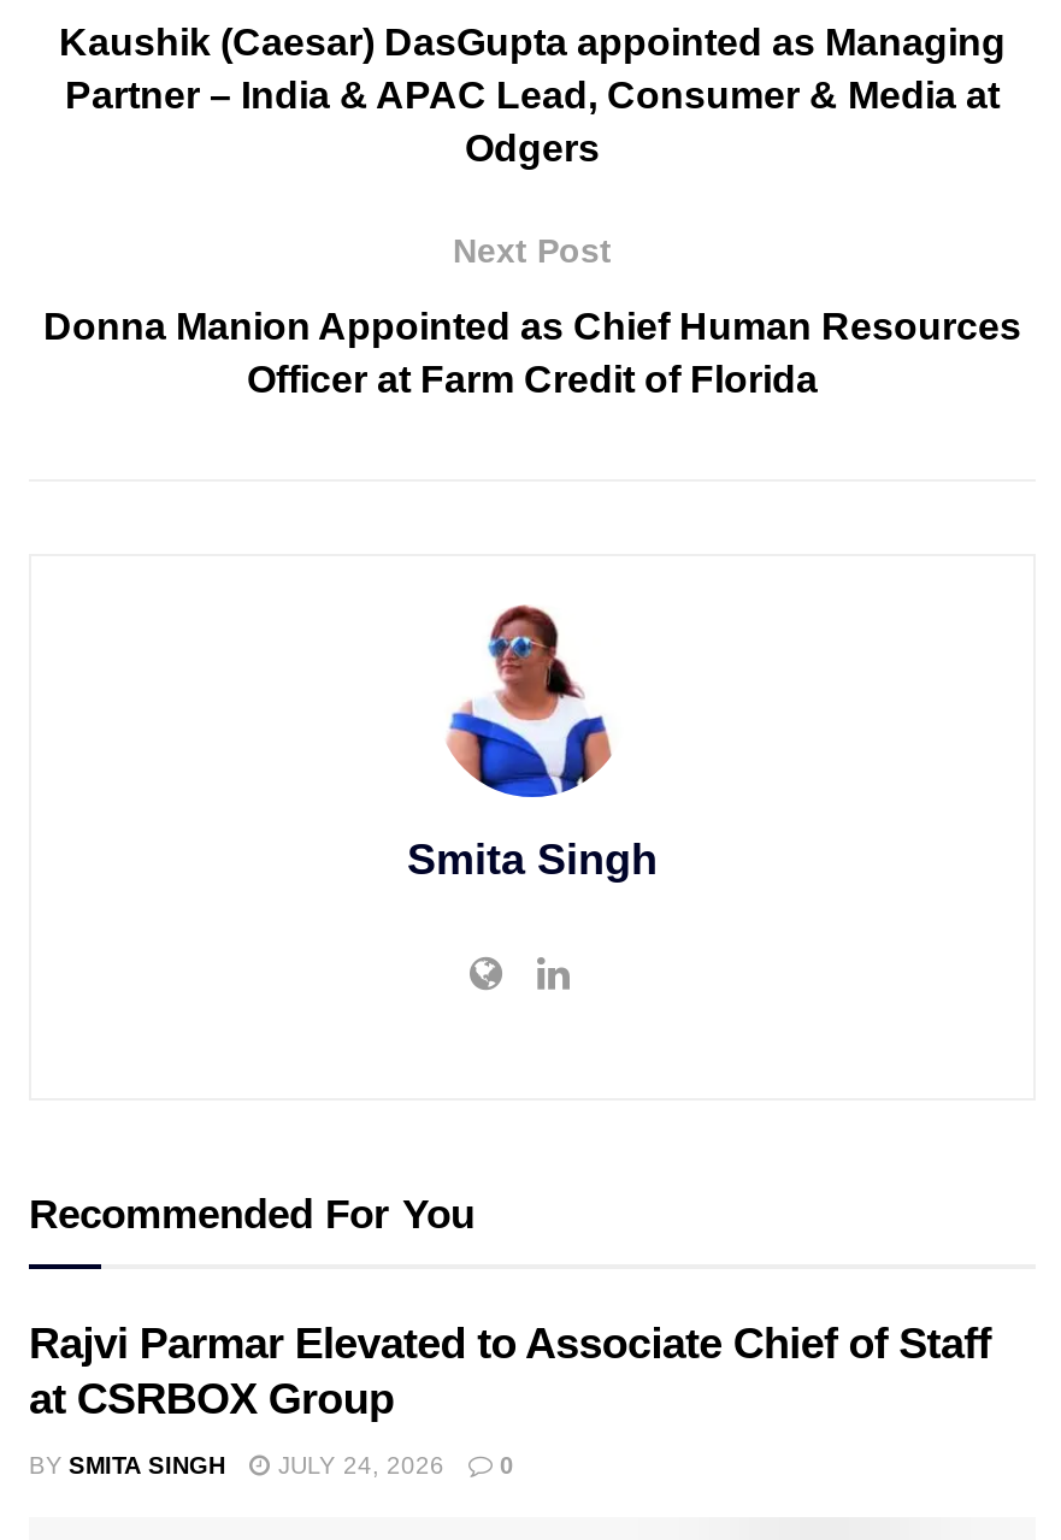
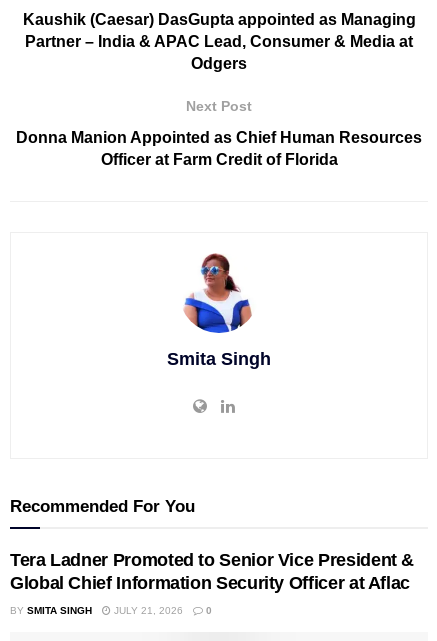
- Rajvi Parmar Elevated to Associate Chief of Staff
- at CSRBOX Group
+ Tera Ladner Promoted to Senior Vice President &
+ Global Chief Information Security Officer at Aflac

- JULY 24, 2026
+ JULY 21, 2026
